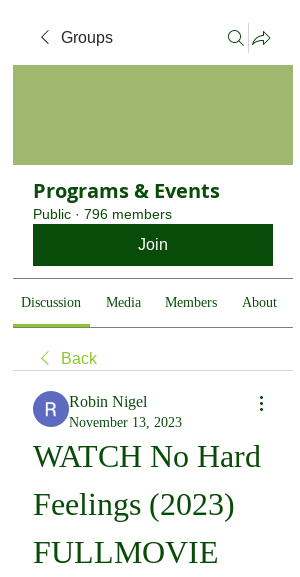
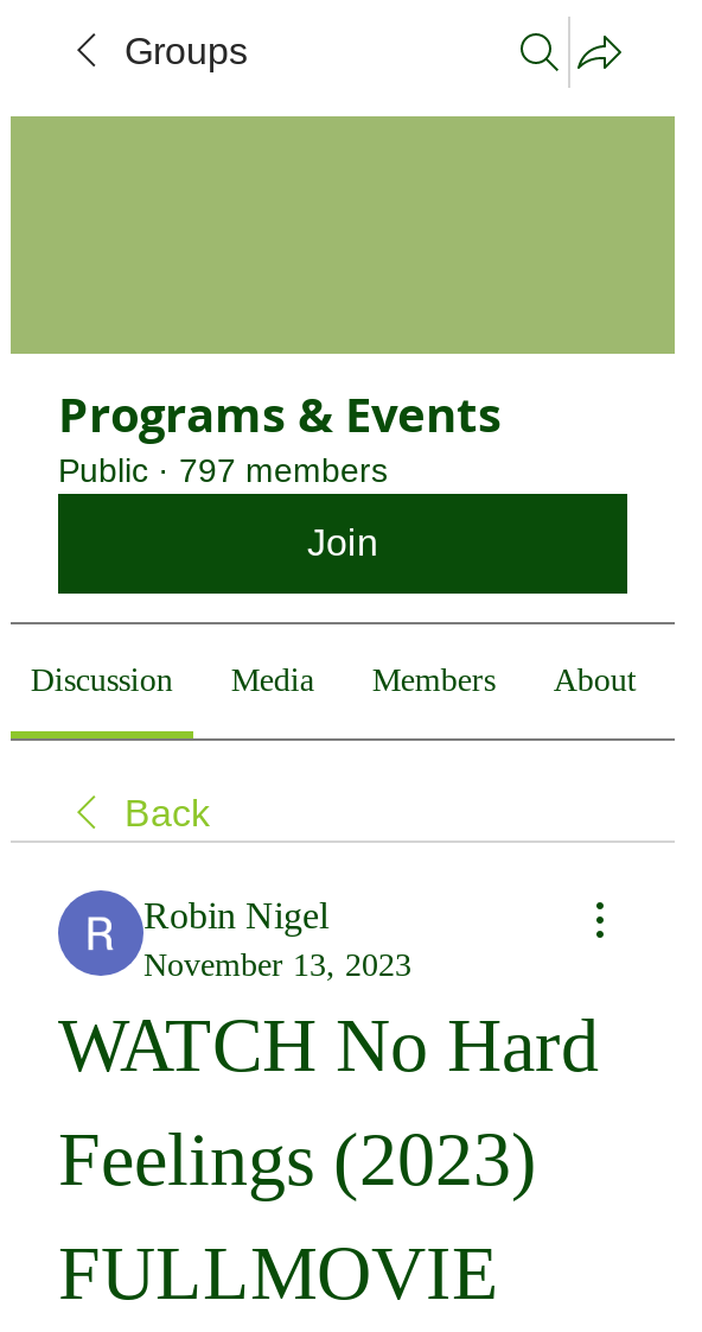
- Public · 796 members
+ Public · 797 members
